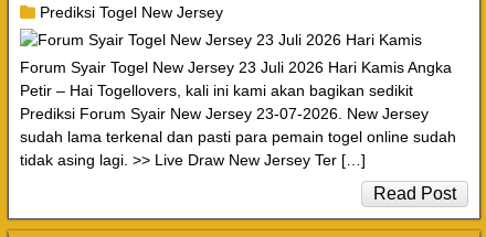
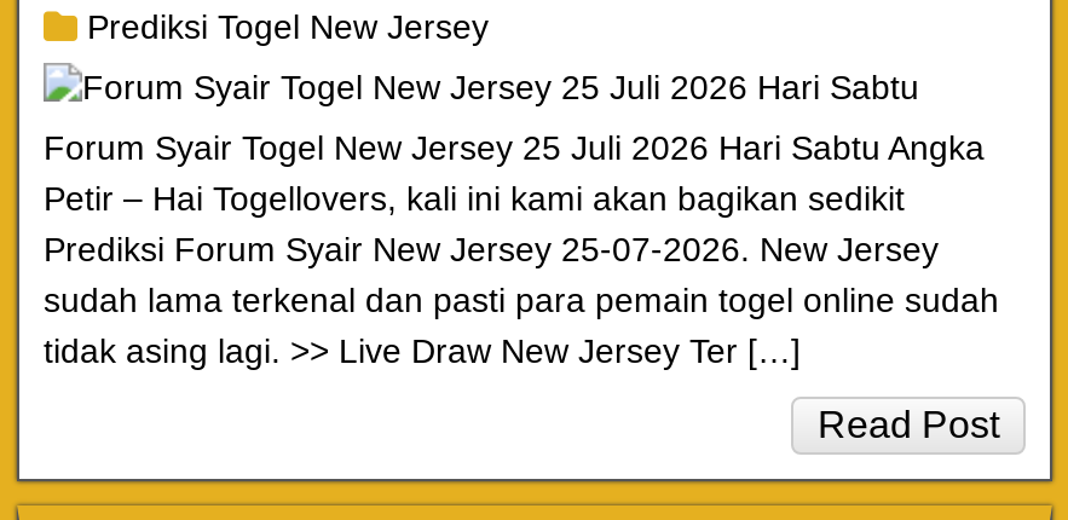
- Forum Syair Togel New Jersey 23 Juli 2026 Hari Kamis Angka
+ Forum Syair Togel New Jersey 25 Juli 2026 Hari Sabtu Angka

- Prediksi Forum Syair New Jersey 23-07-2026. New Jersey
+ Prediksi Forum Syair New Jersey 25-07-2026. New Jersey
